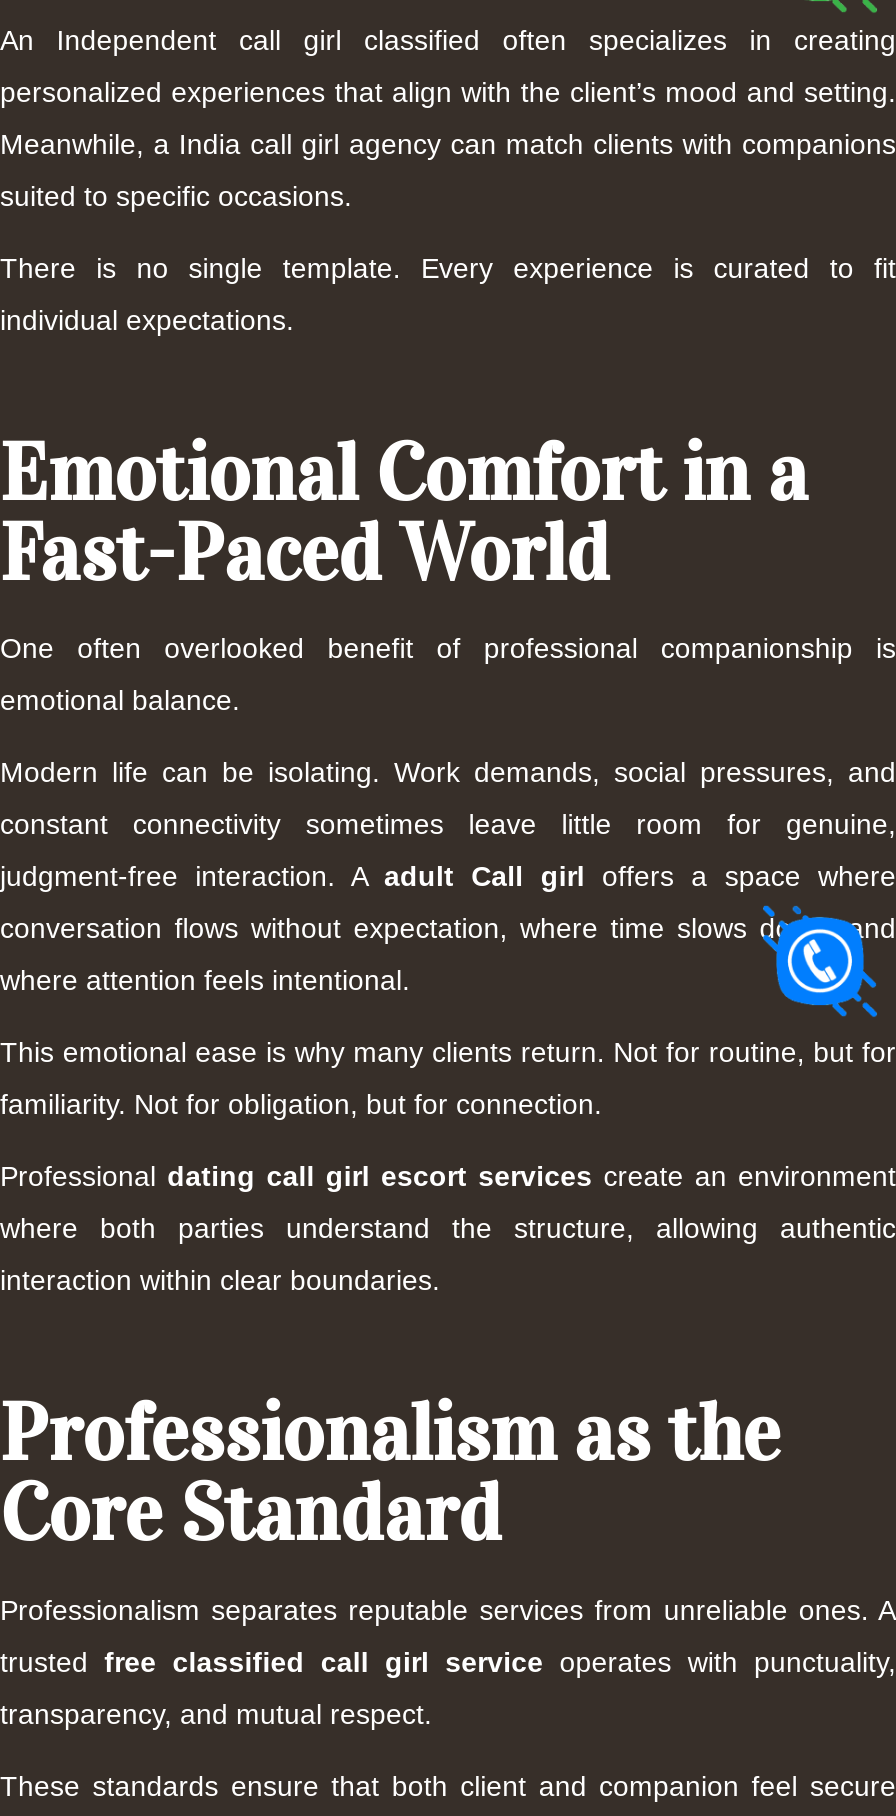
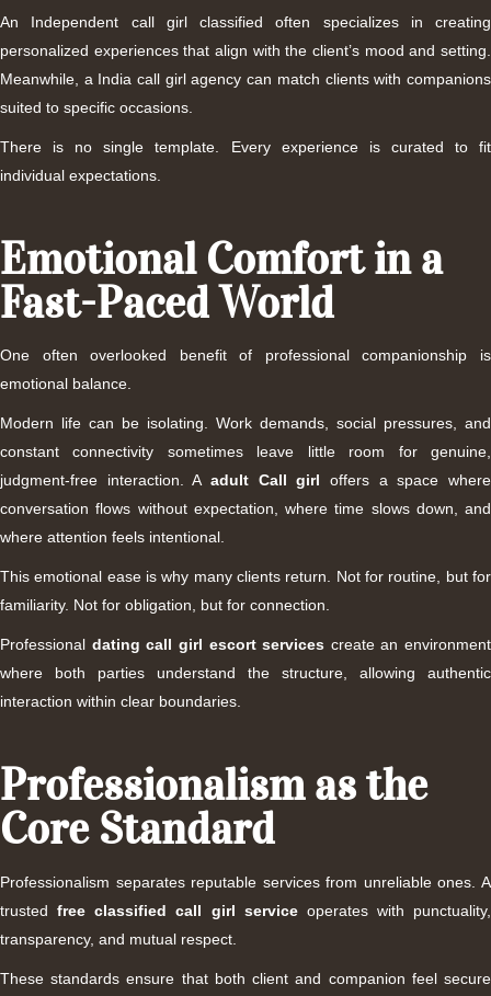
- [image]
